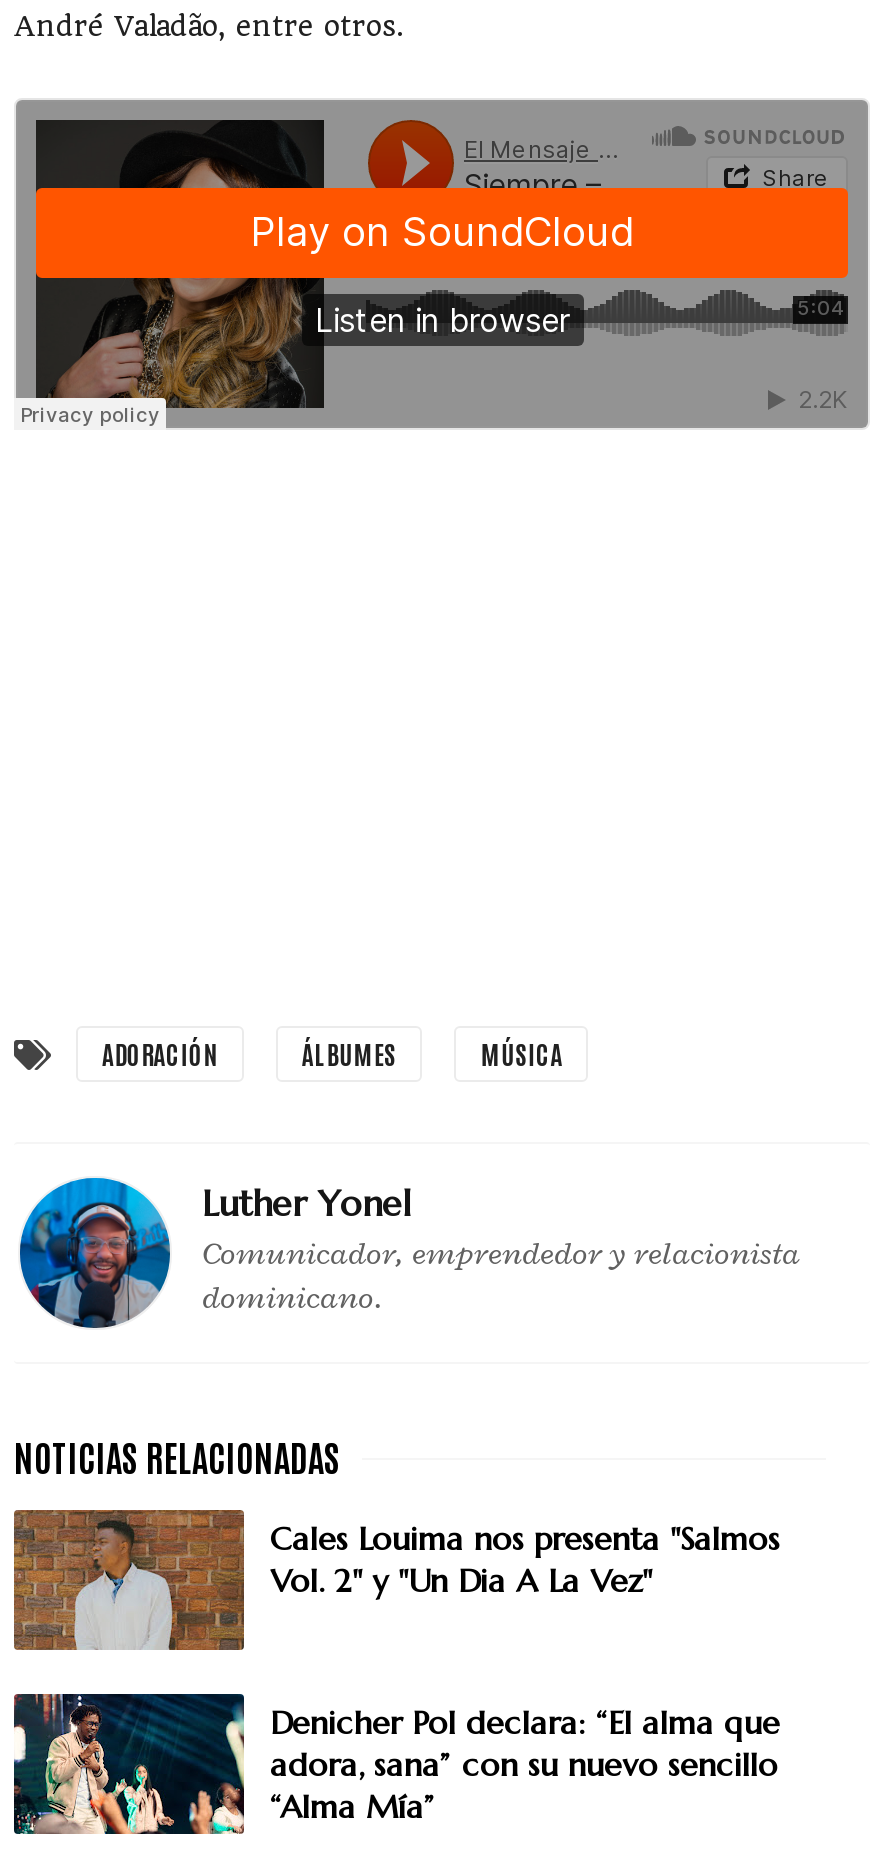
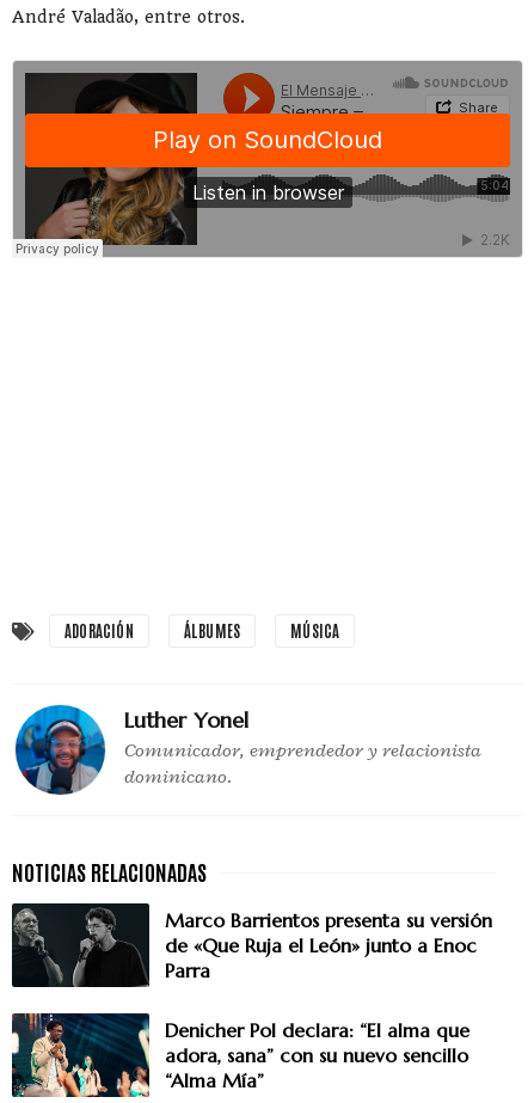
- [image]
- Cales Louima nos presenta "Salmos
- Vol. 2" y "Un Dia A La Vez"
+ [image]
+ Marco Barrientos presenta su versión
+ de «Que Ruja el León» junto a Enoc
+ Parra
